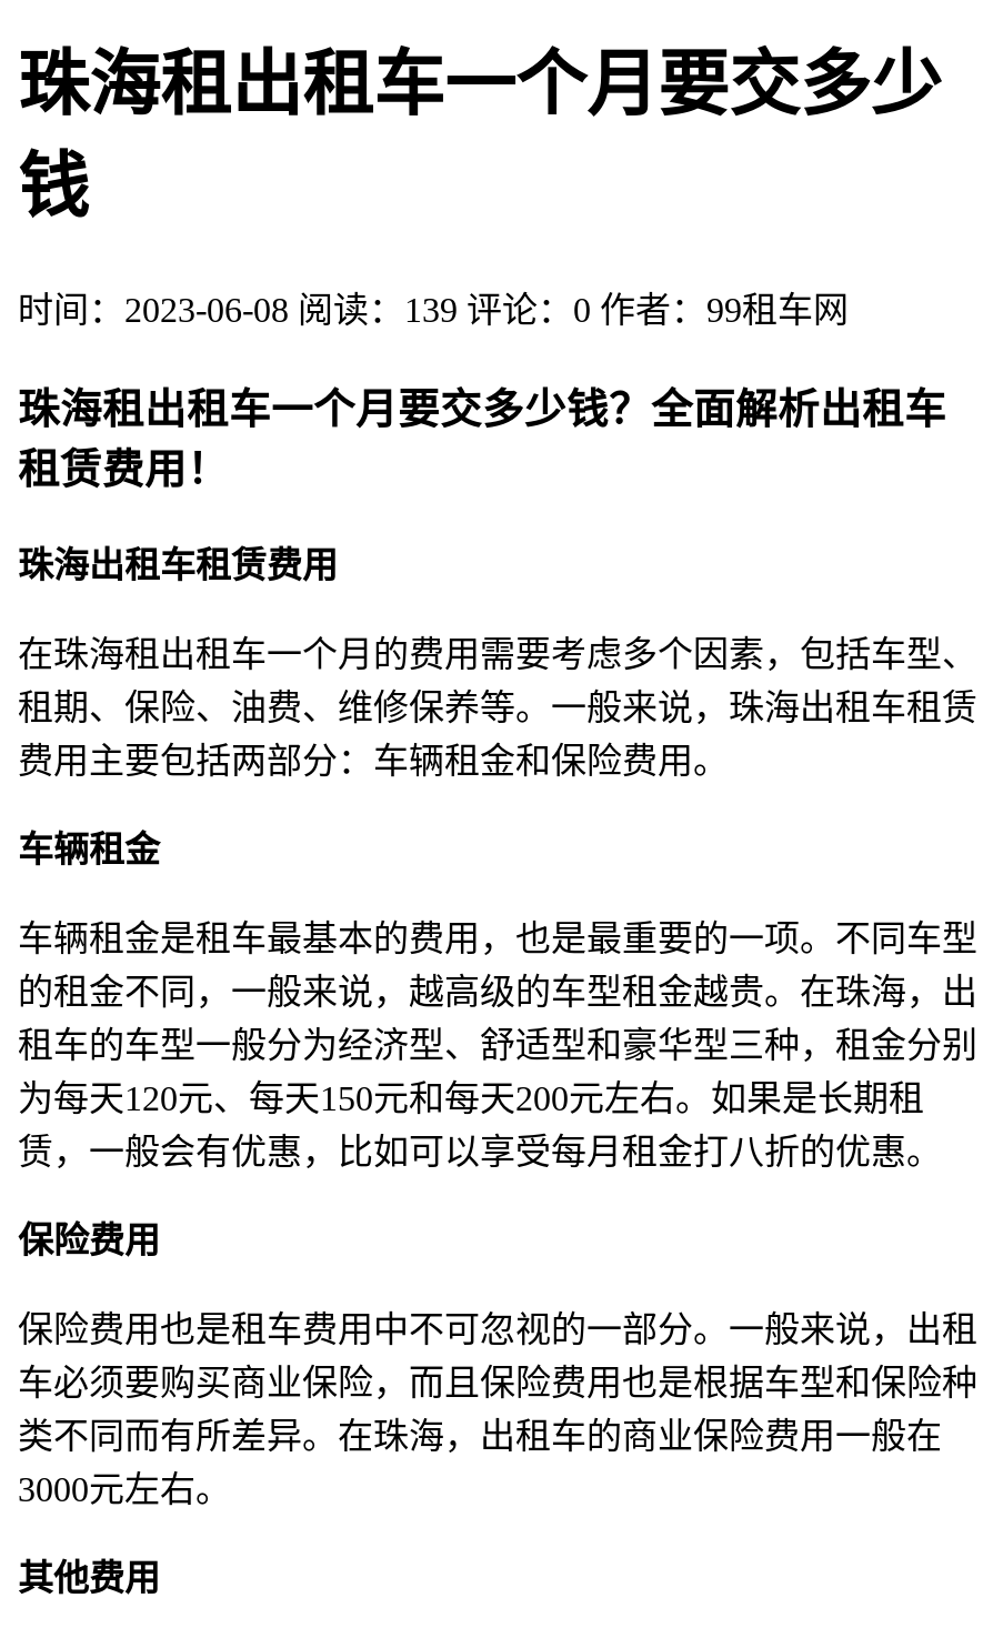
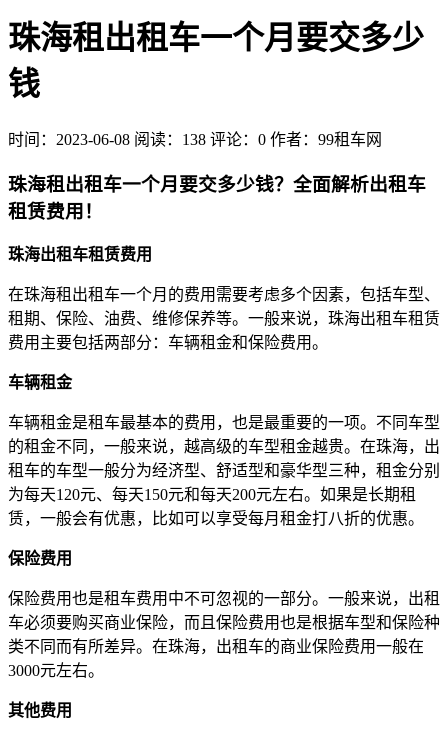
- 时间：2023-06-08 阅读：139评论：0 作者：99租车网
+ 时间：2023-06-08 阅读：138评论：0 作者：99租车网
